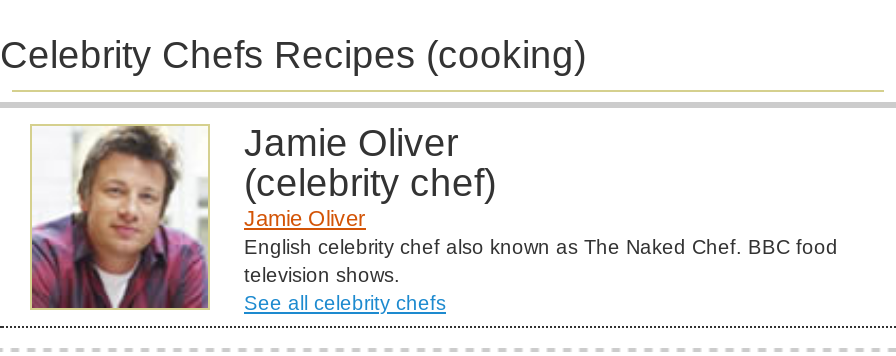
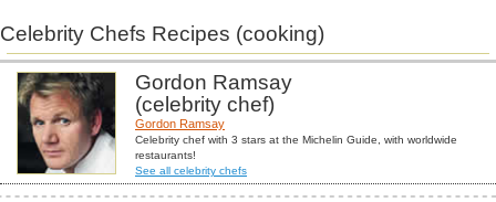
- [image]
- Jamie Oliver
+ [image]
+ Gordon Ramsay

- Jamie Oliver
- English celebrity chef also known as The Naked Chef. BBC food
- television shows.
+ Gordon Ramsay
+ Celebrity chef with 3 stars at the Michelin Guide, with worldwide
+ restaurants!
